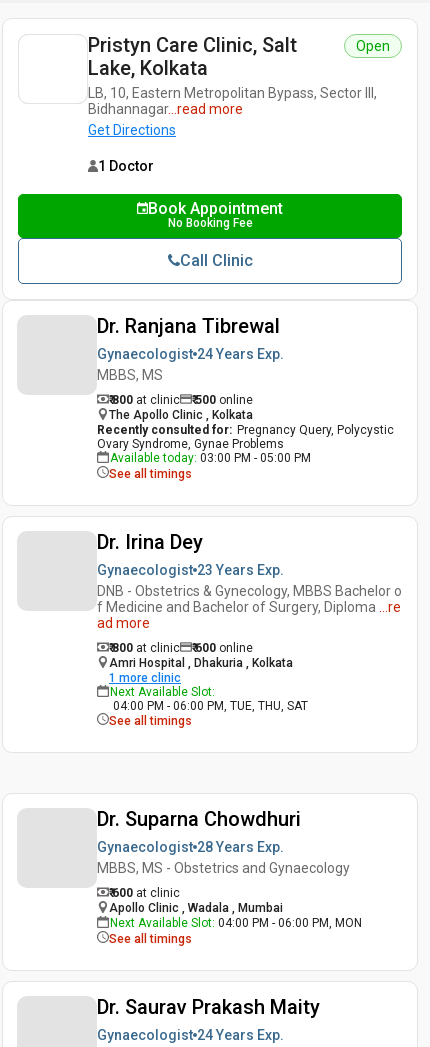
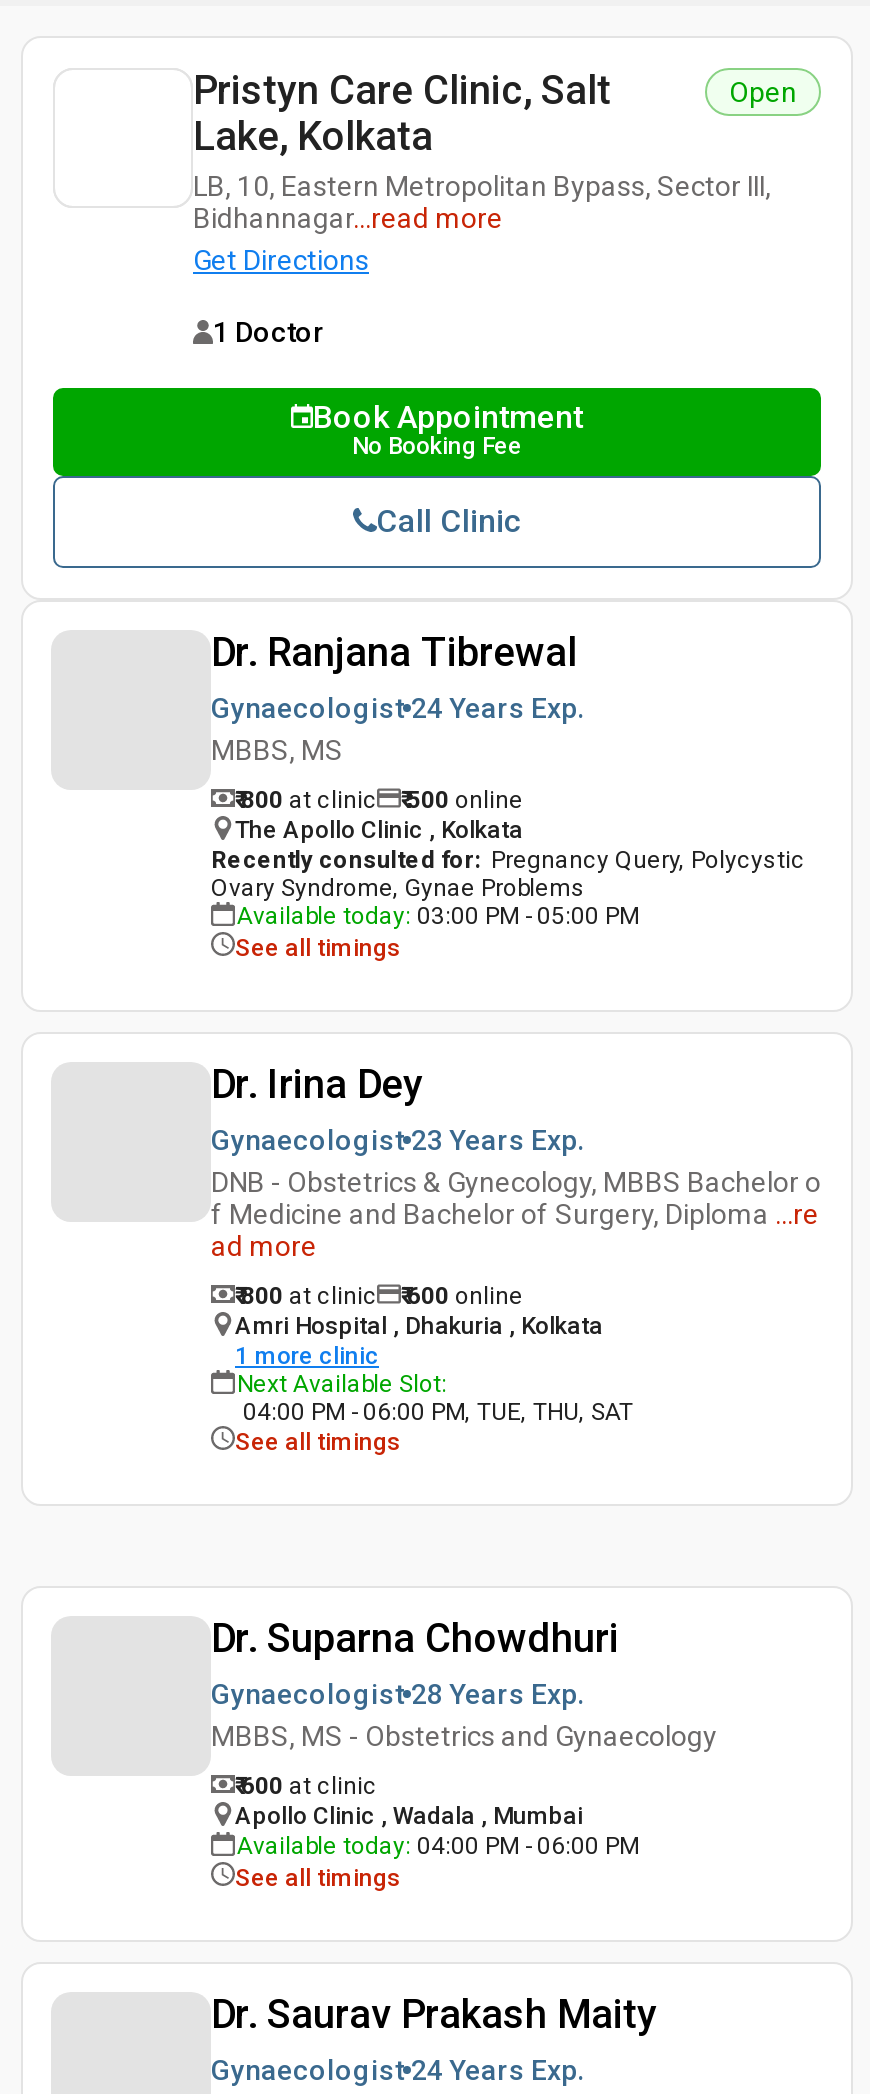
- Next Available Slot: 04:00 PM - 06:00 PM, MON
+ Available today: 04:00 PM - 06:00 PM
